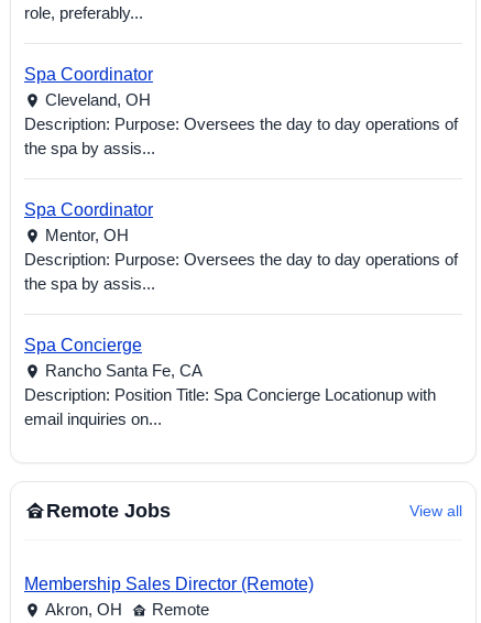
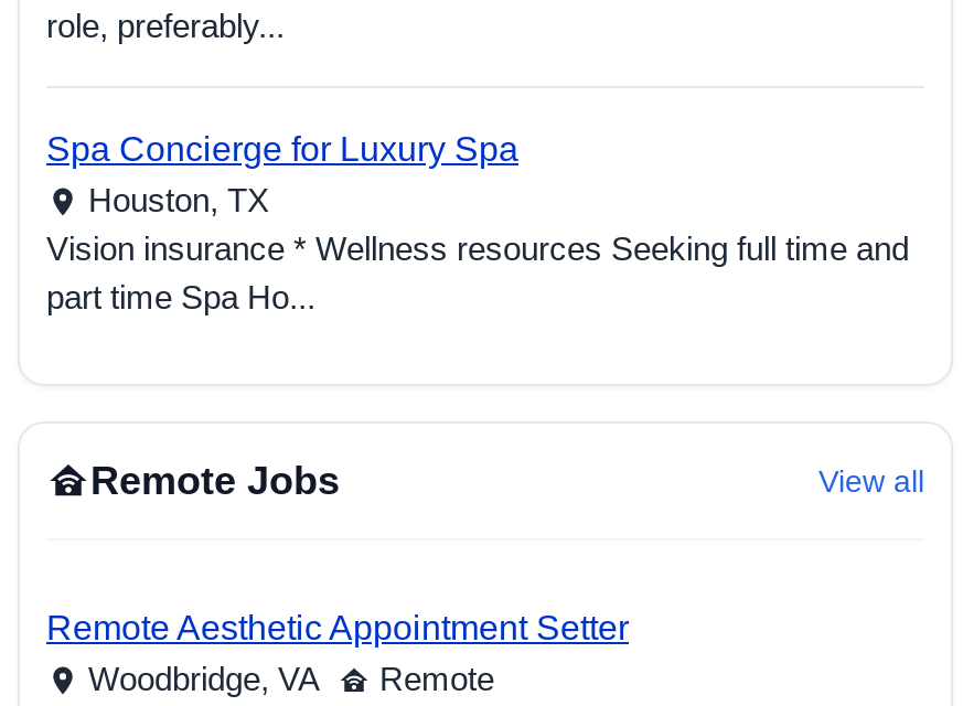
- Spa Coordinator
- Cleveland, OH
- Description: Purpose: Oversees the day to day operations of
- the spa by assis...
- Spa Coordinator
- Mentor, OH
- Description: Purpose: Oversees the day to day operations of
- the spa by assis...
- Spa Concierge
- Rancho Santa Fe, CA
- Description: Position Title: Spa Concierge Locationup with
- email inquiries on...
+ Spa Concierge for Luxury Spa
+ Houston, TX
+ Vision insurance * Wellness resources Seeking full time and
+ part time Spa Ho...

- Membership Sales Director (Remote)
- Akron, OH
+ Remote Aesthetic Appointment Setter
+ Woodbridge, VA
